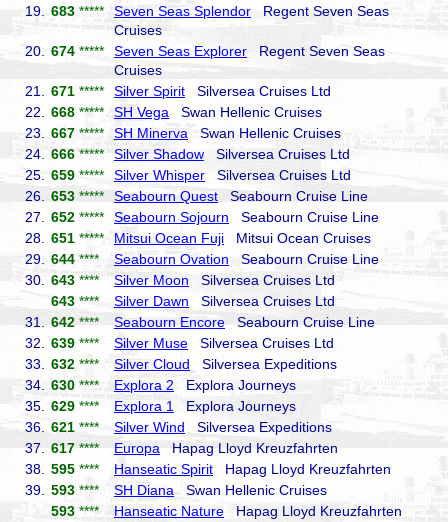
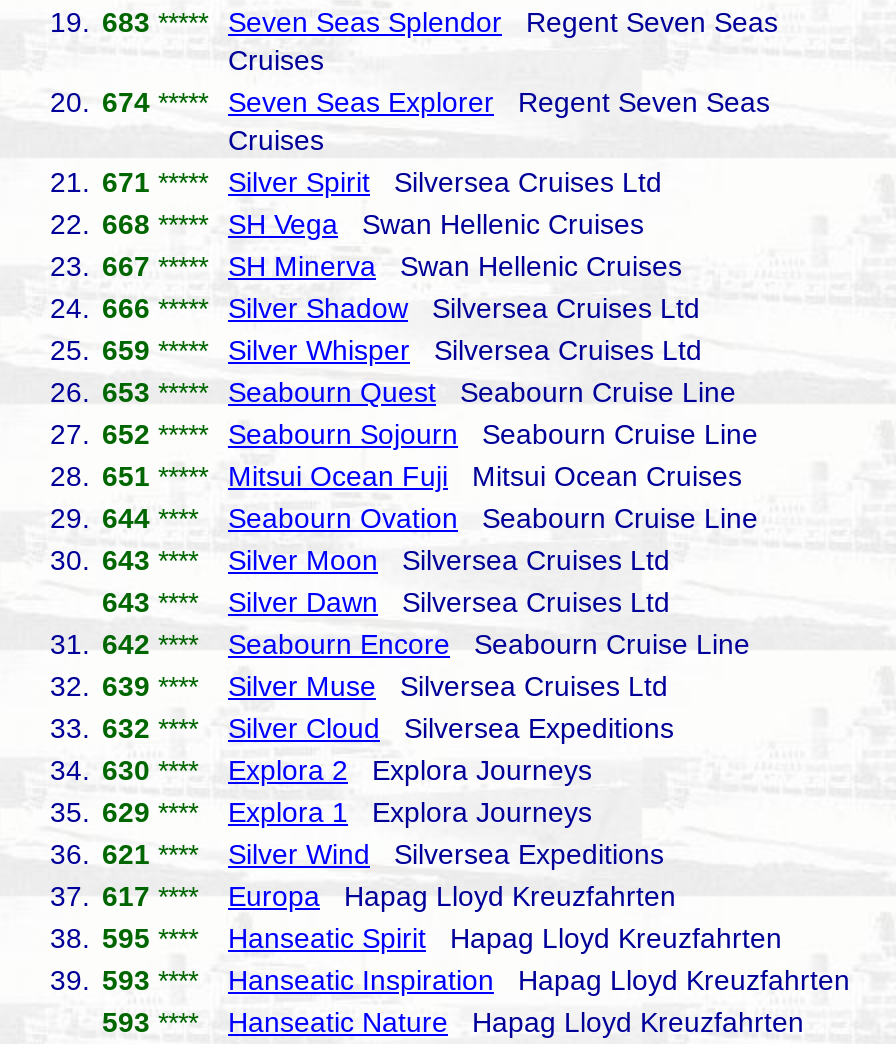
- 39. 593 **** SH Diana Swan Hellenic Cruises
+ 39. 593 **** Hanseatic Inspiration Hapag Lloyd Kreuzfahrten
